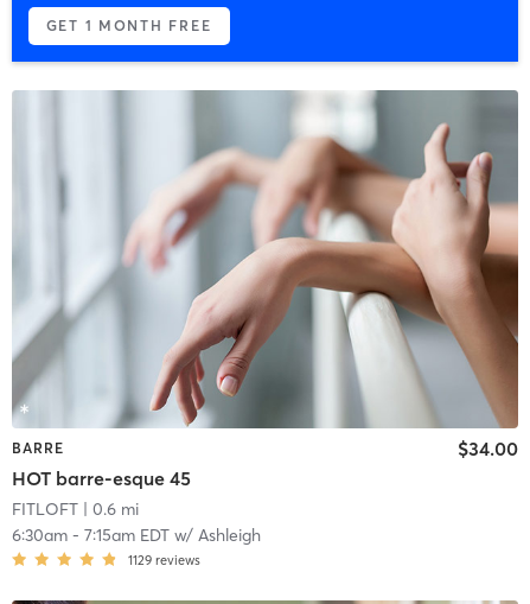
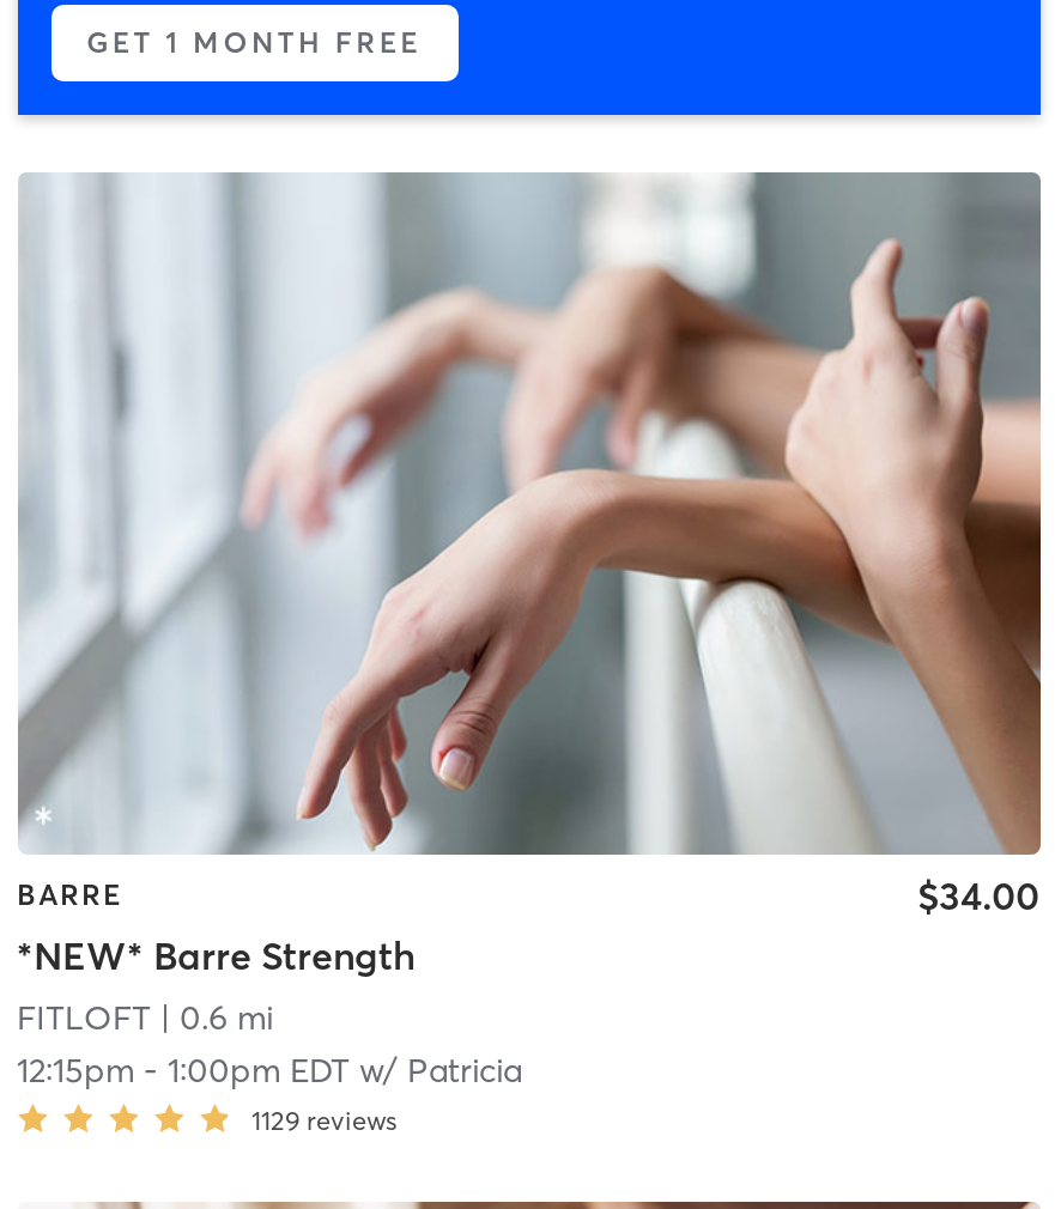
- HOT barre-esque 45
+ *NEW* Barre Strength

- 6:30am - 7:15am EDT w/ Ashleigh
+ 12:15pm - 1:00pm EDT w/ Patricia
